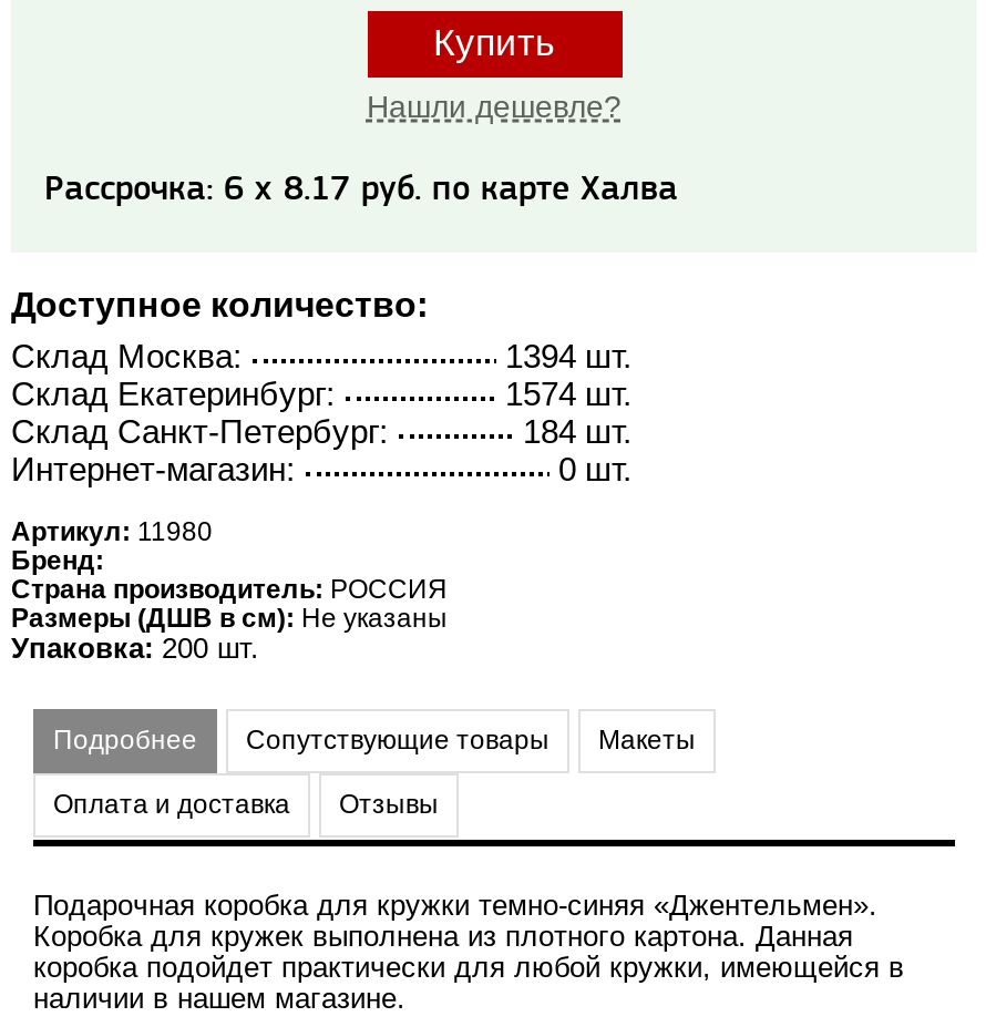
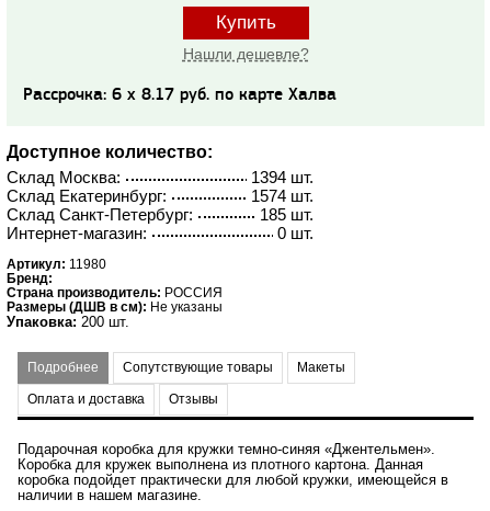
- 184 шт.
+ 185 шт.
